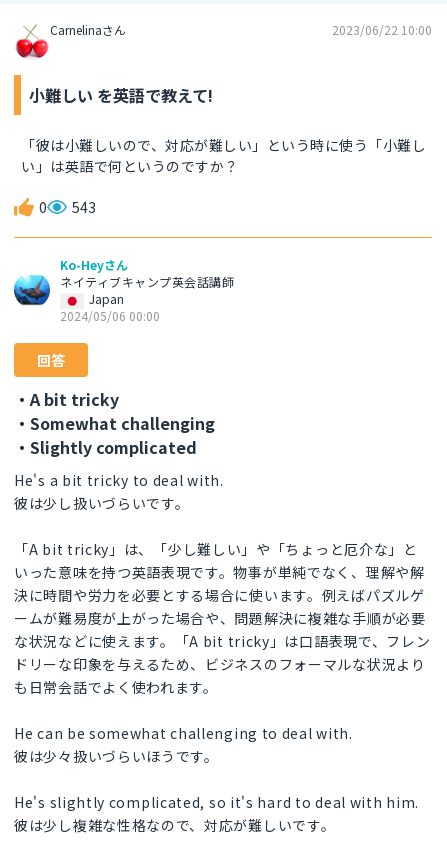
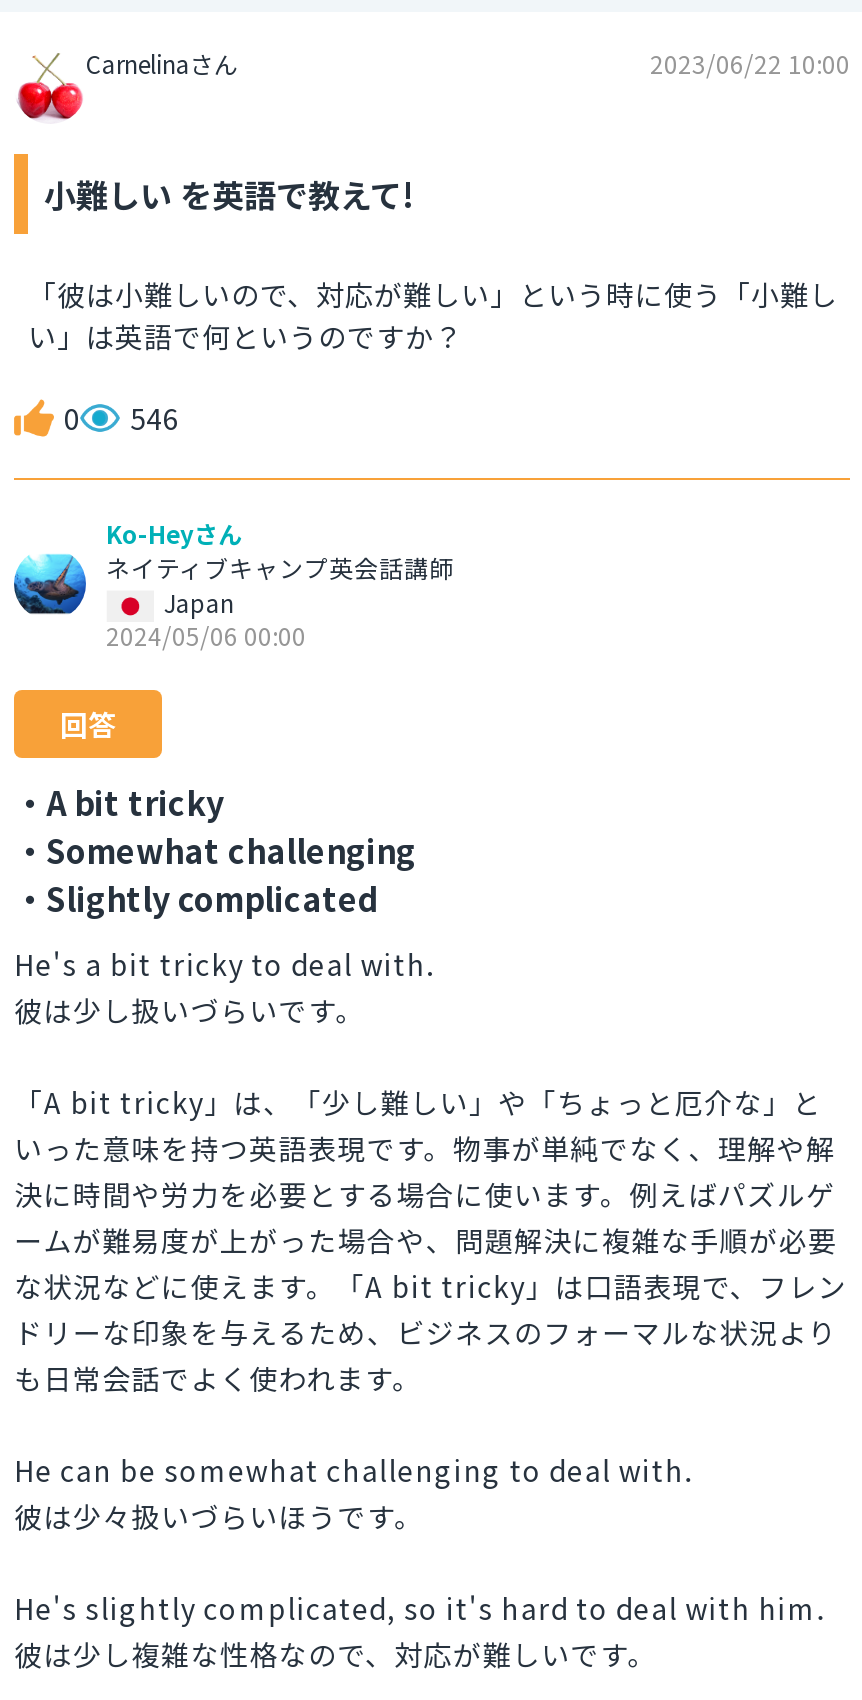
- 0 543
+ 0 546
